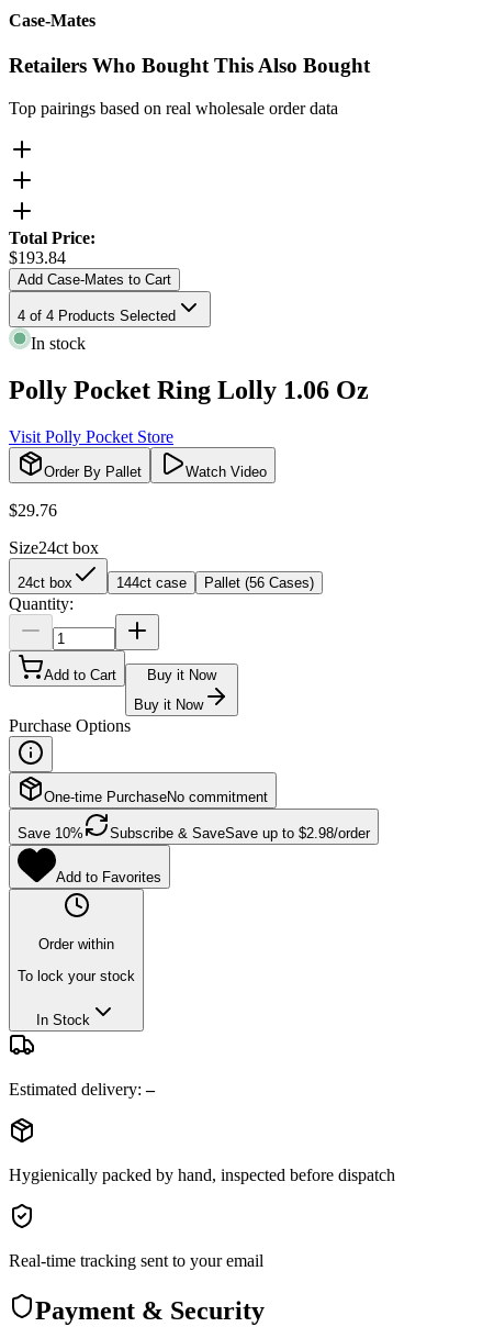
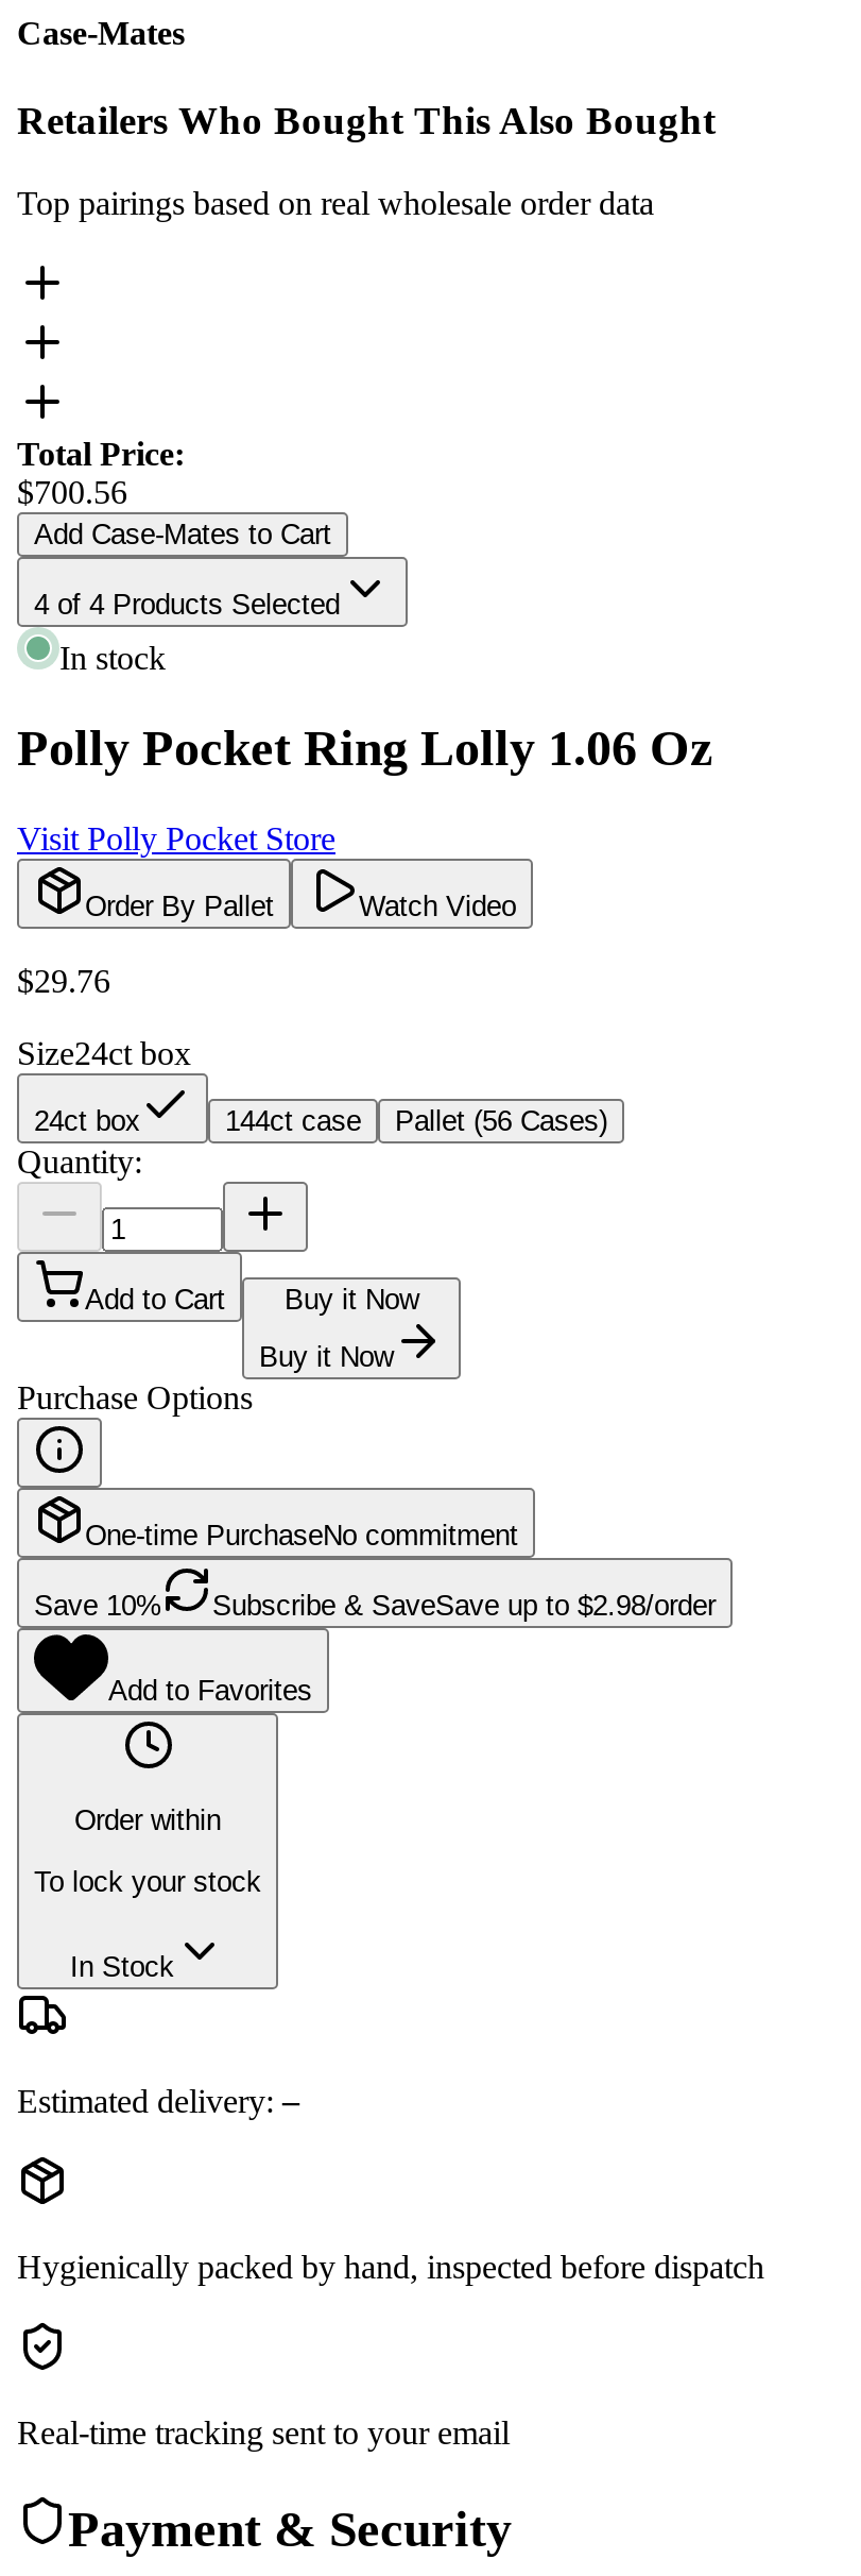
- $193.84
+ $700.56
